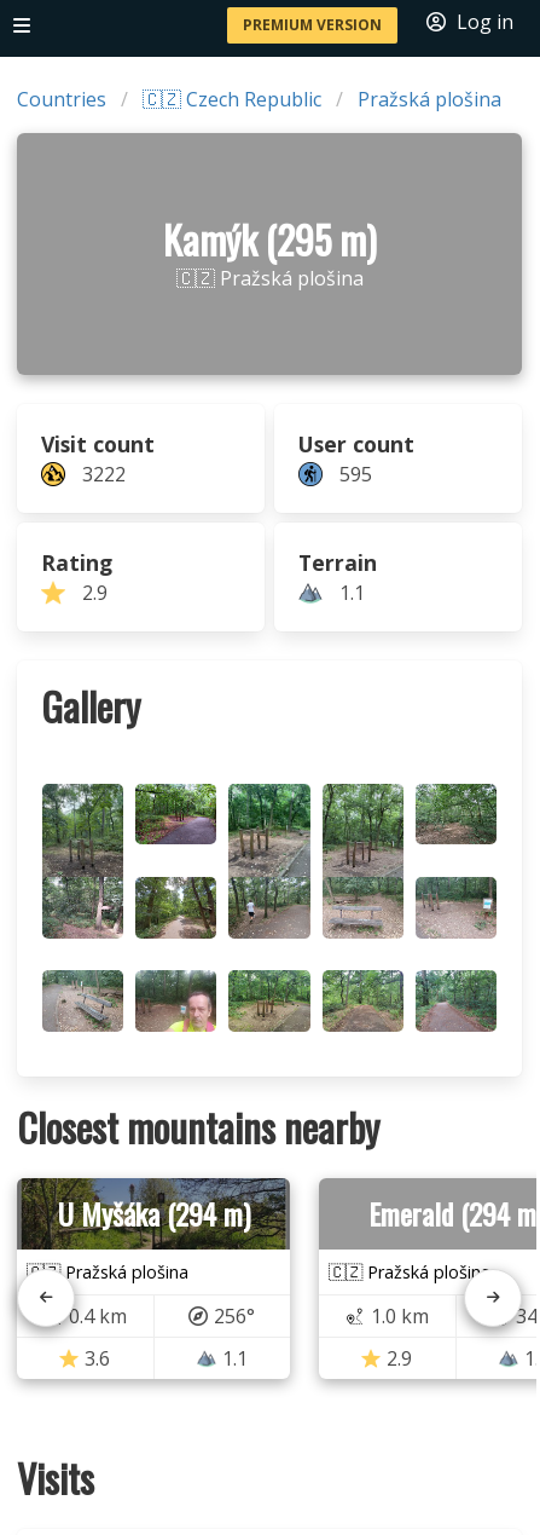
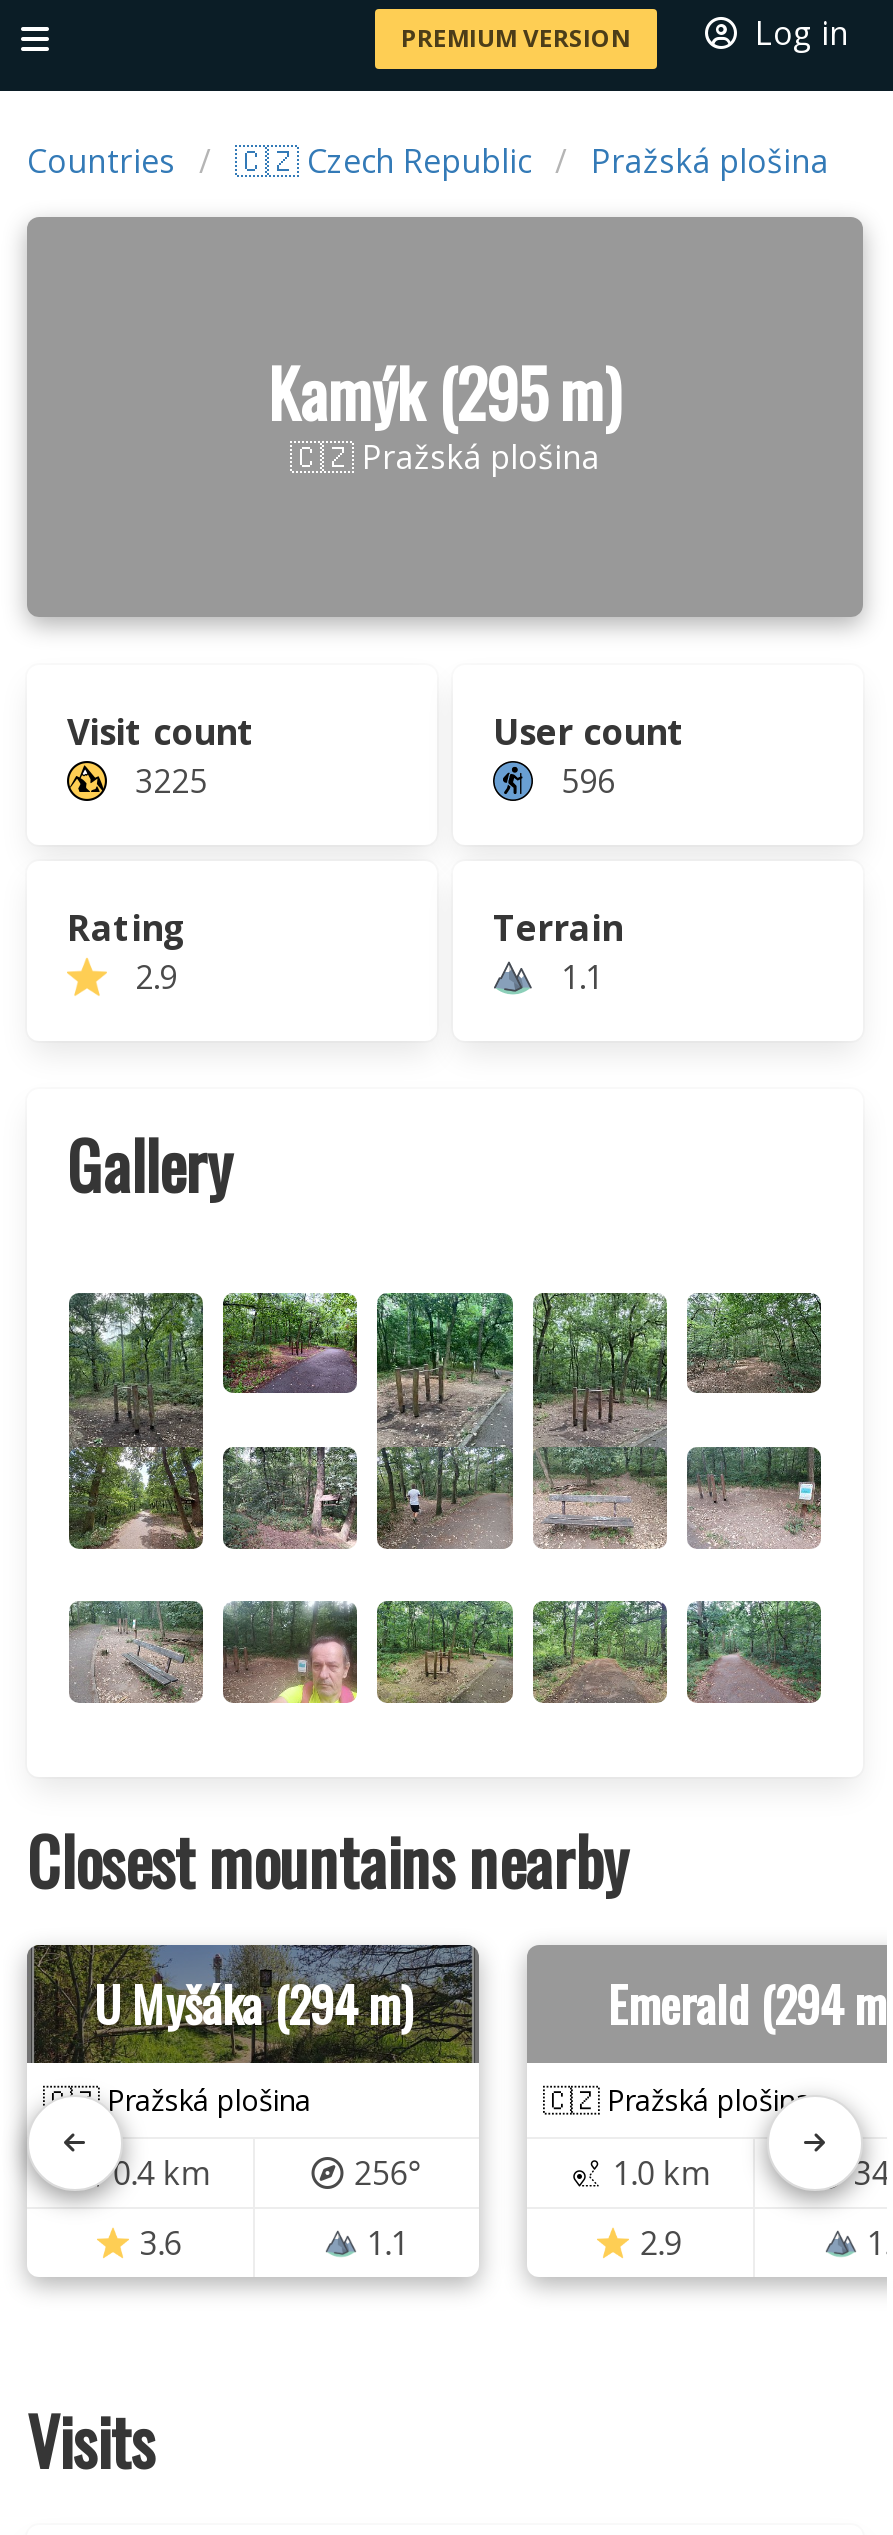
- 3222
+ 3225

- 595
+ 596

- [image]
+ [image]

- [image]
+ [image]
